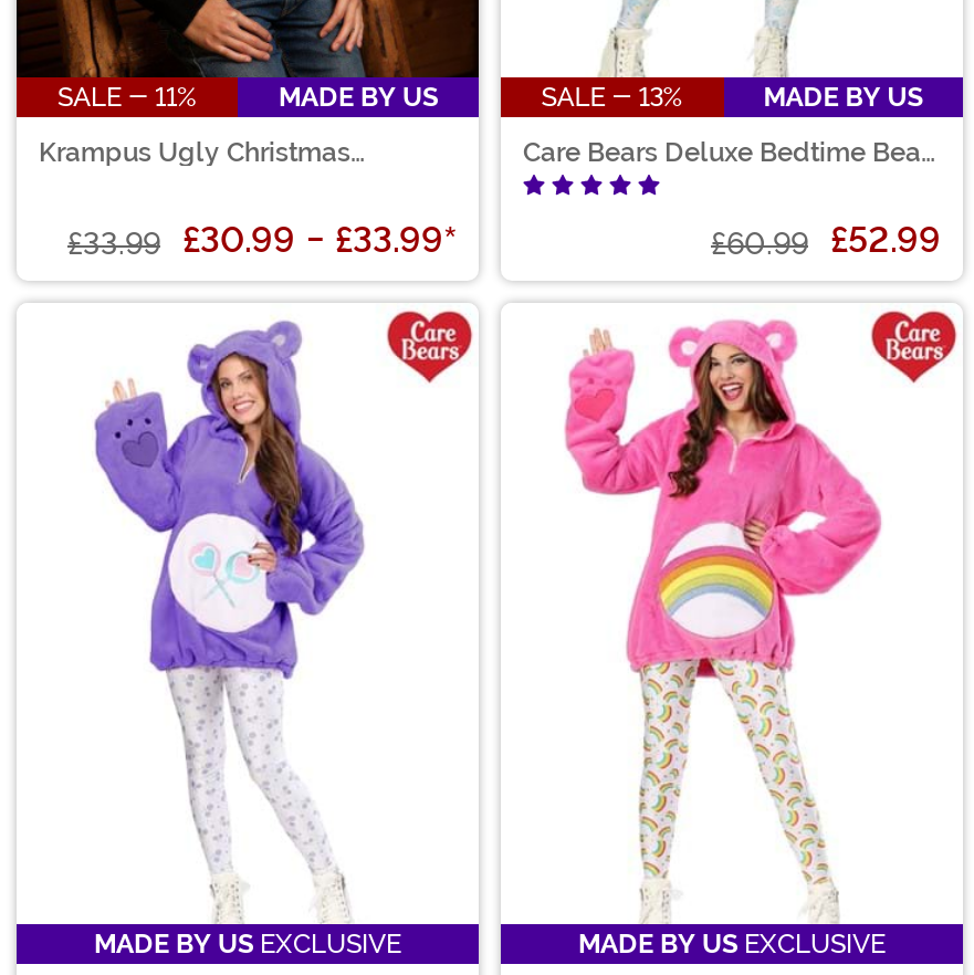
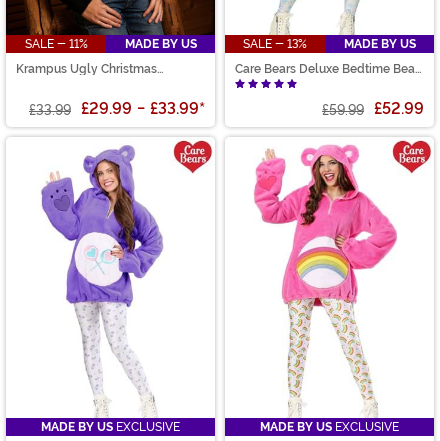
- £33.99 £30.99 - £33.99*
+ £33.99 £29.99 - £33.99*

- £60.99 £52.99
+ £59.99 £52.99
